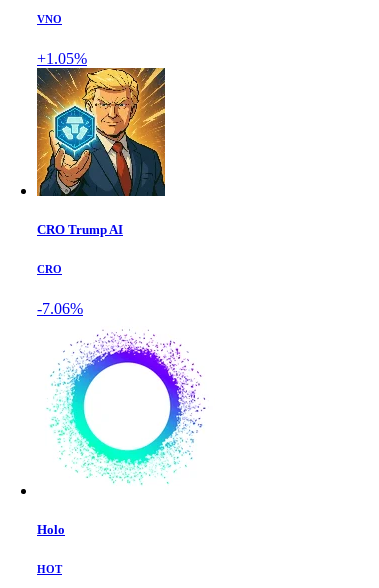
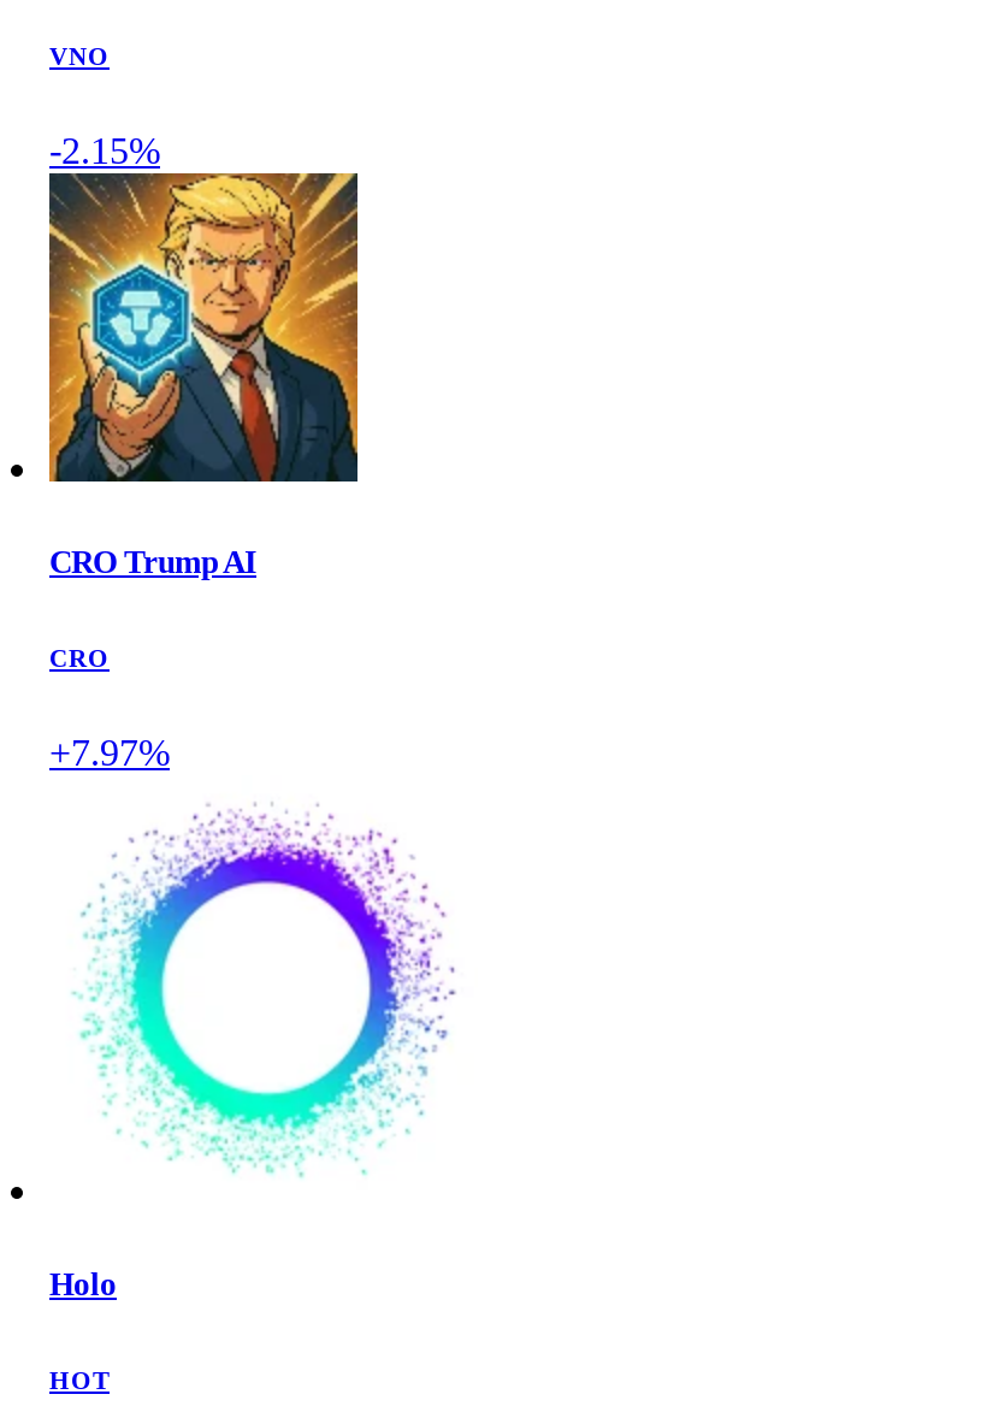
- +1.05%
+ -2.15%

- -7.06%
+ +7.97%
